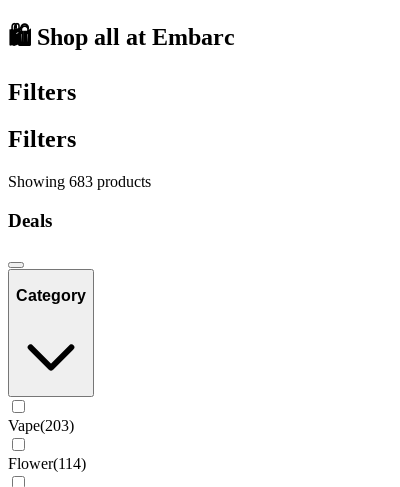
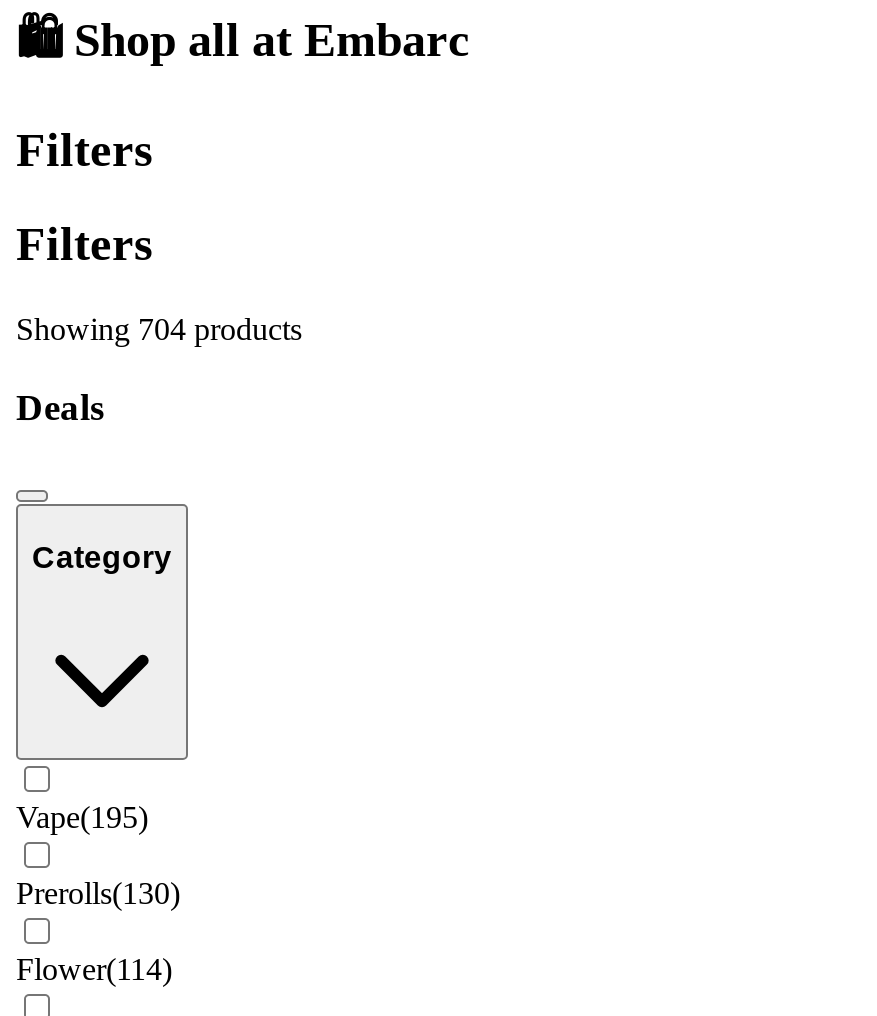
- Showing 683 products
+ Showing 704 products

- Vape(203)
+ Vape(195)
+ Prerolls(130)
